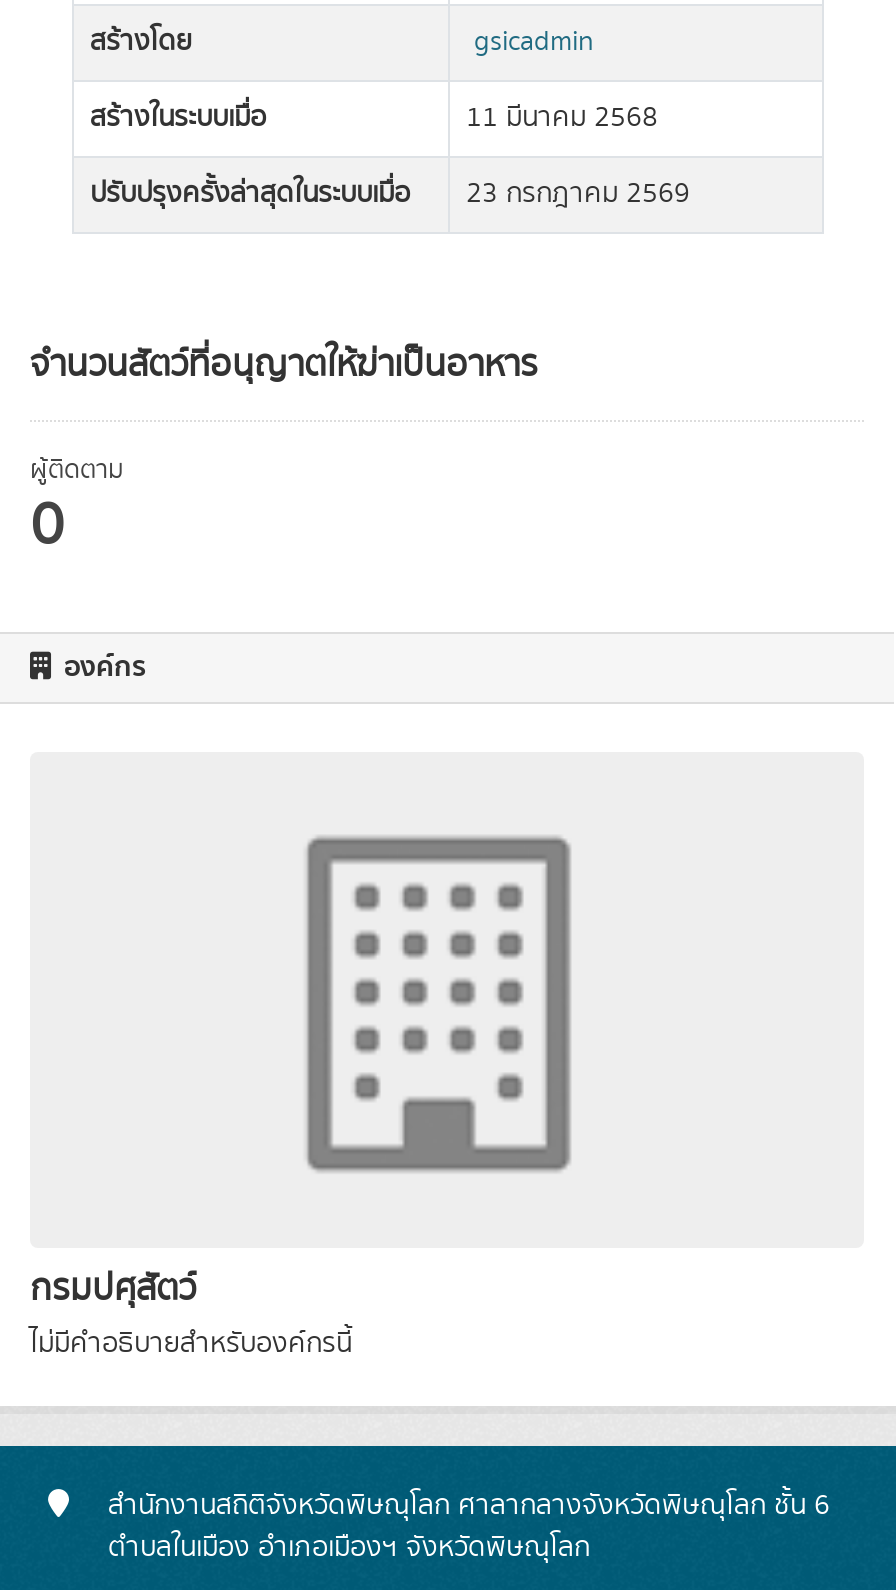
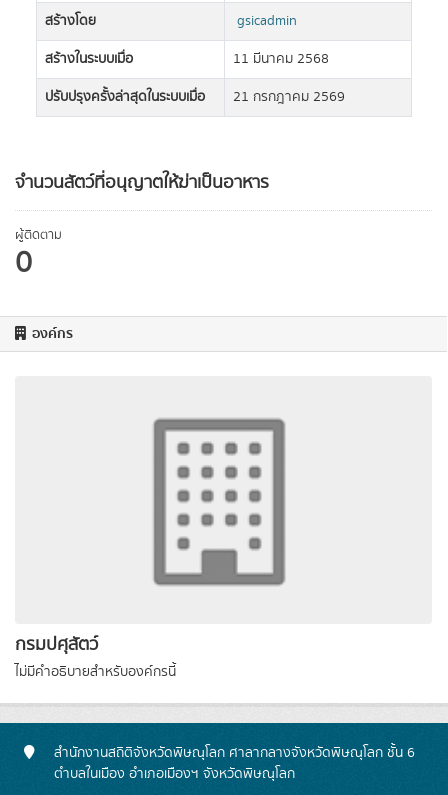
- 23 กรกฎาคม 2569
+ 21 กรกฎาคม 2569
